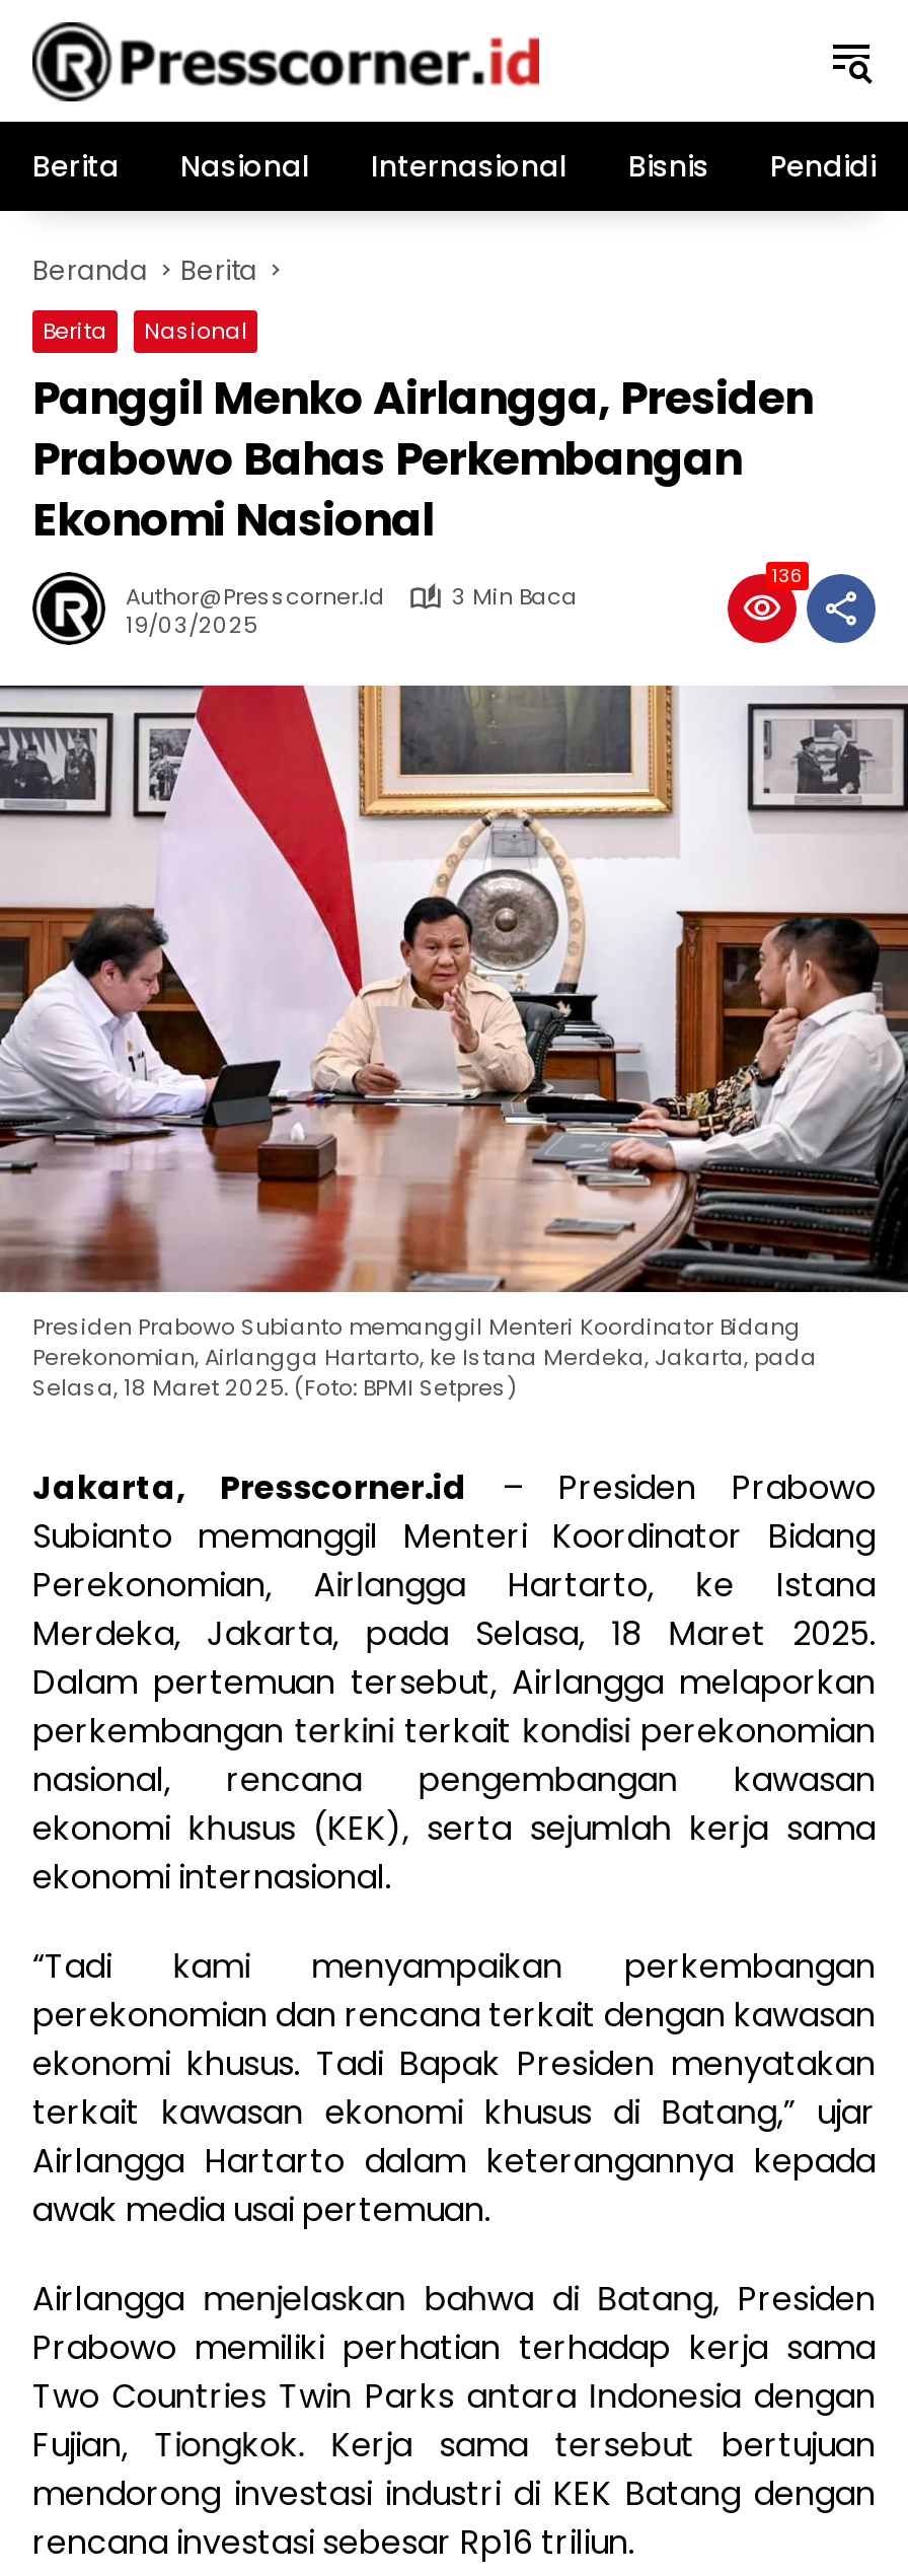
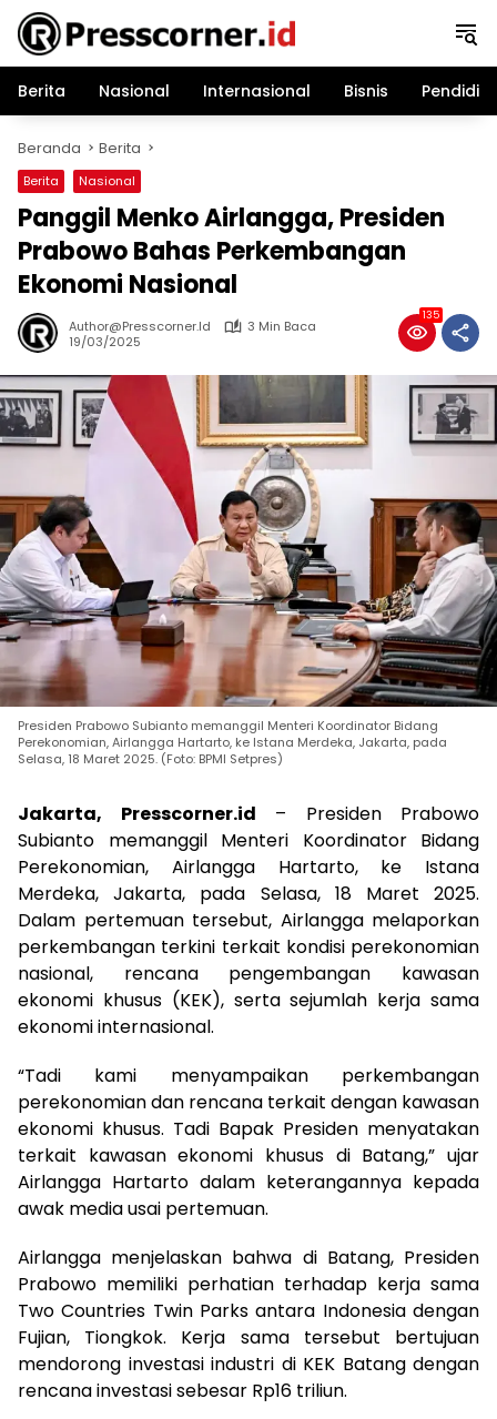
- 136
+ 135
